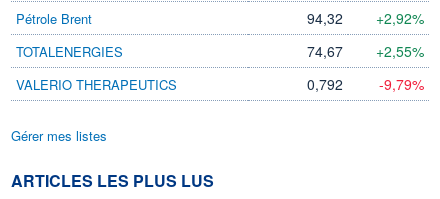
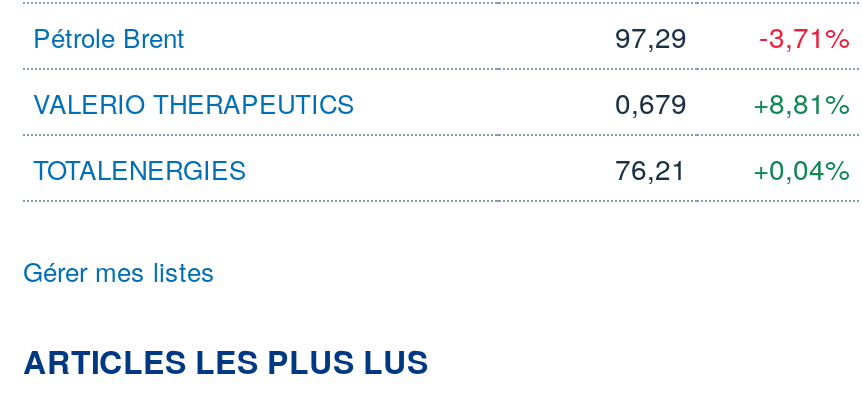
- 94,32
- +2,92%
+ 97,29
+ -3,71%
+ 0,679
+ +8,81%

moved down: TOTALENERGIES

- 74,67
- +2,55%
- 0,792
- -9,79%
+ 76,21
+ +0,04%

moved up: VALERIO THERAPEUTICS
